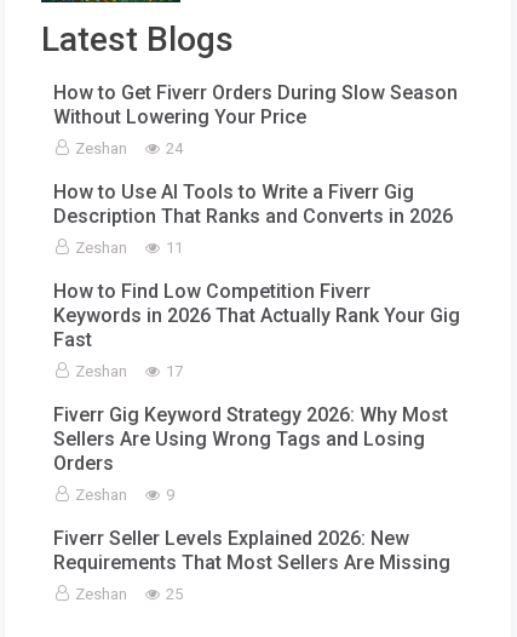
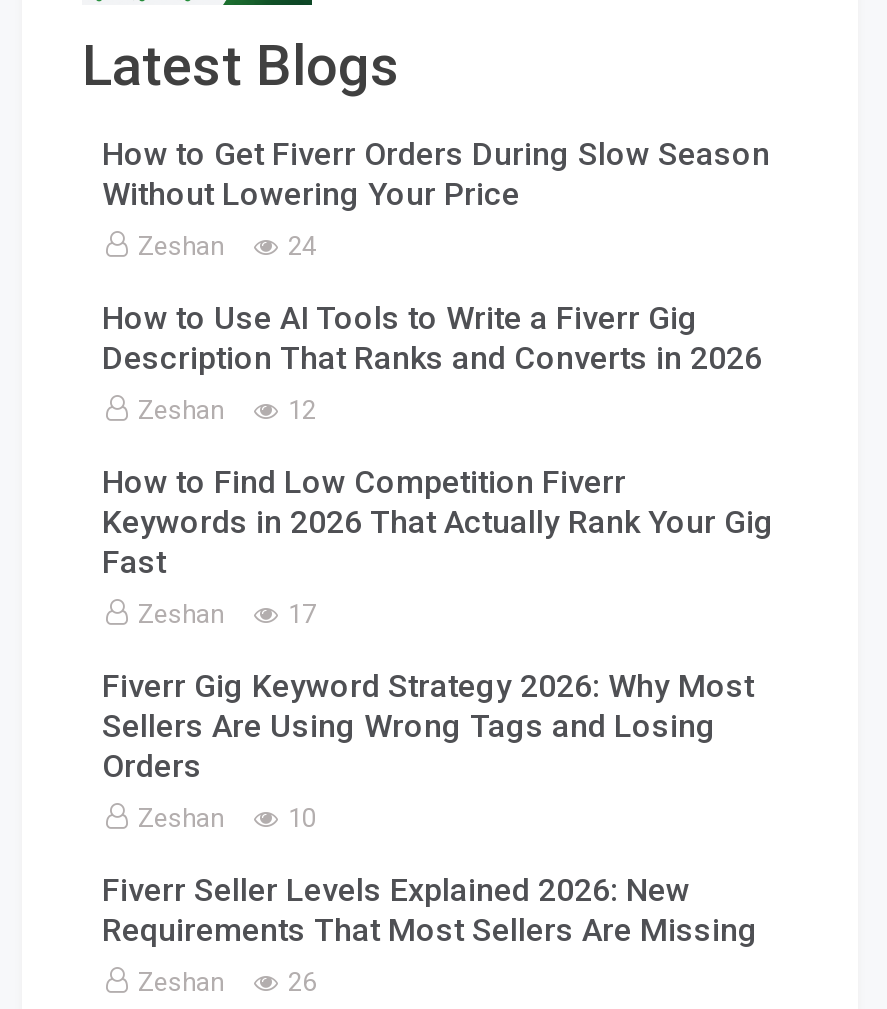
- 11
+ 12

- 9
+ 10

- 25
+ 26
